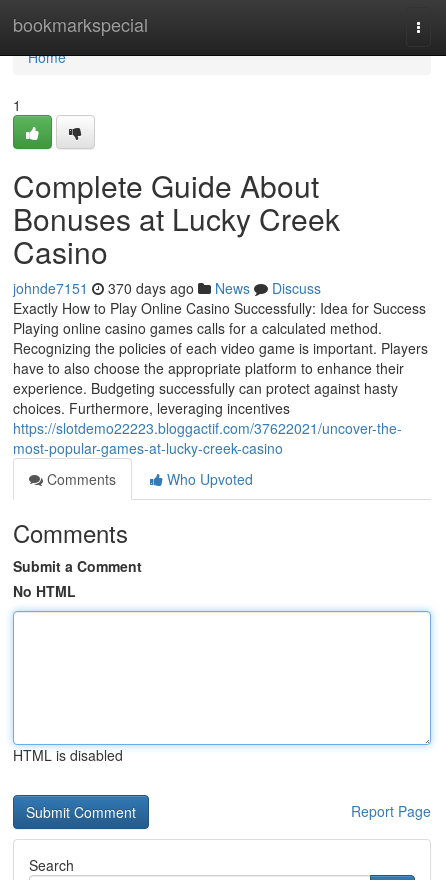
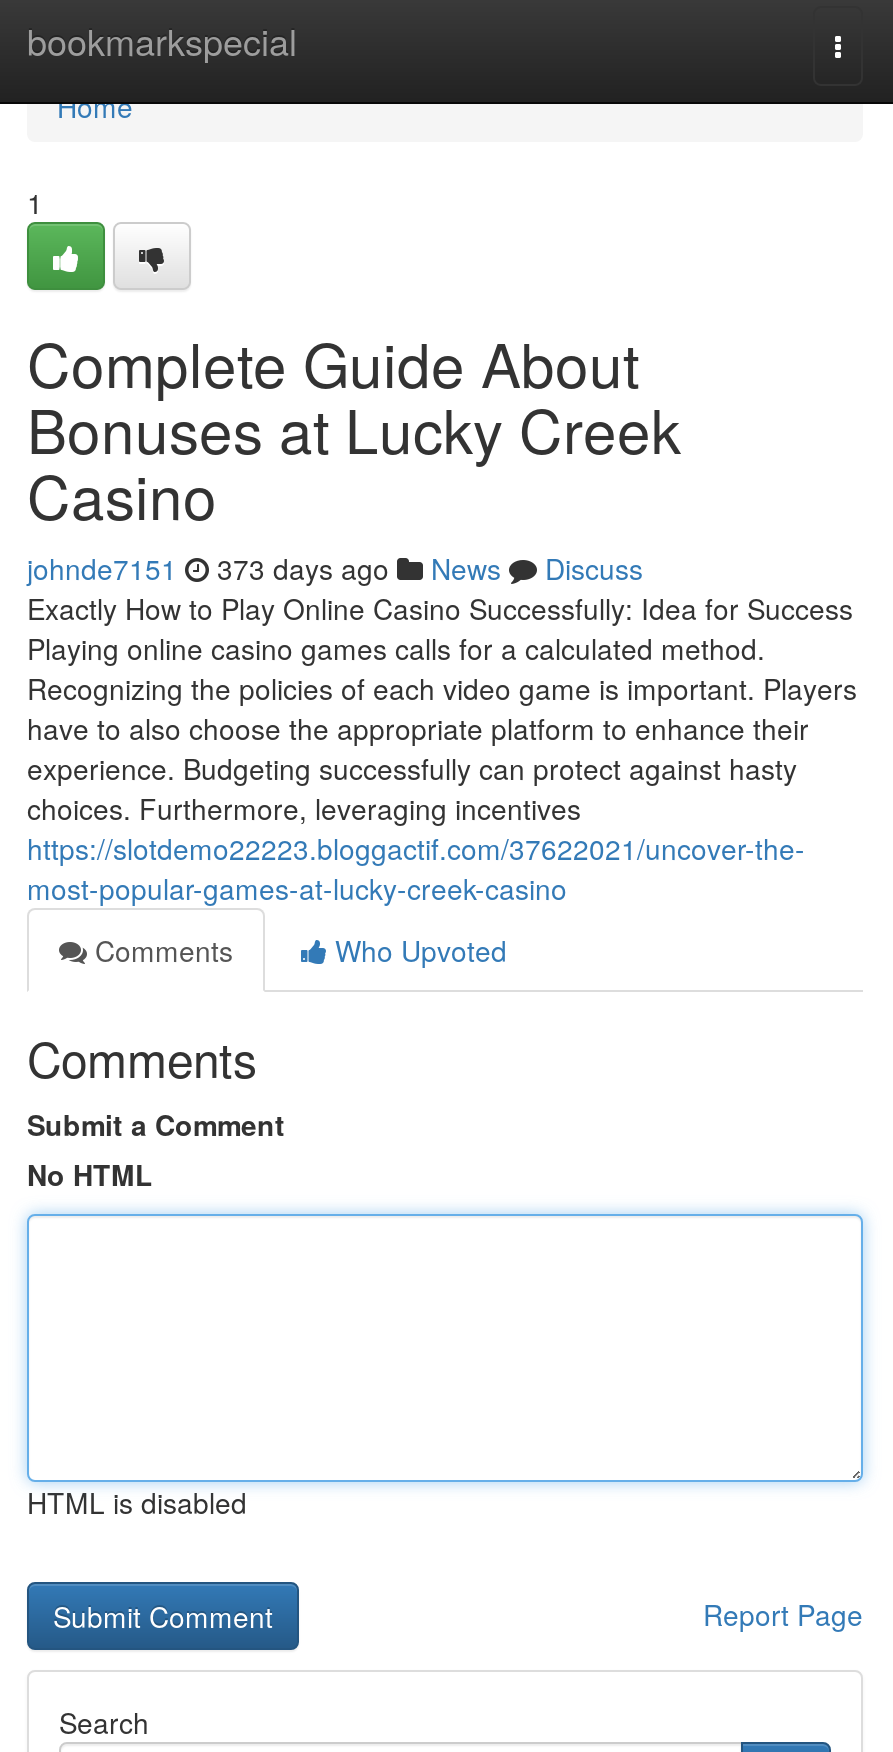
- johnde7151 370 days ago News Discuss
+ johnde7151 373 days ago News Discuss
